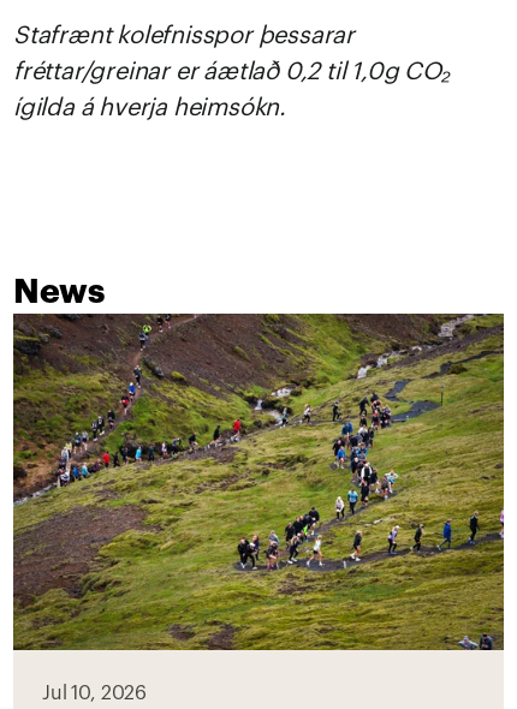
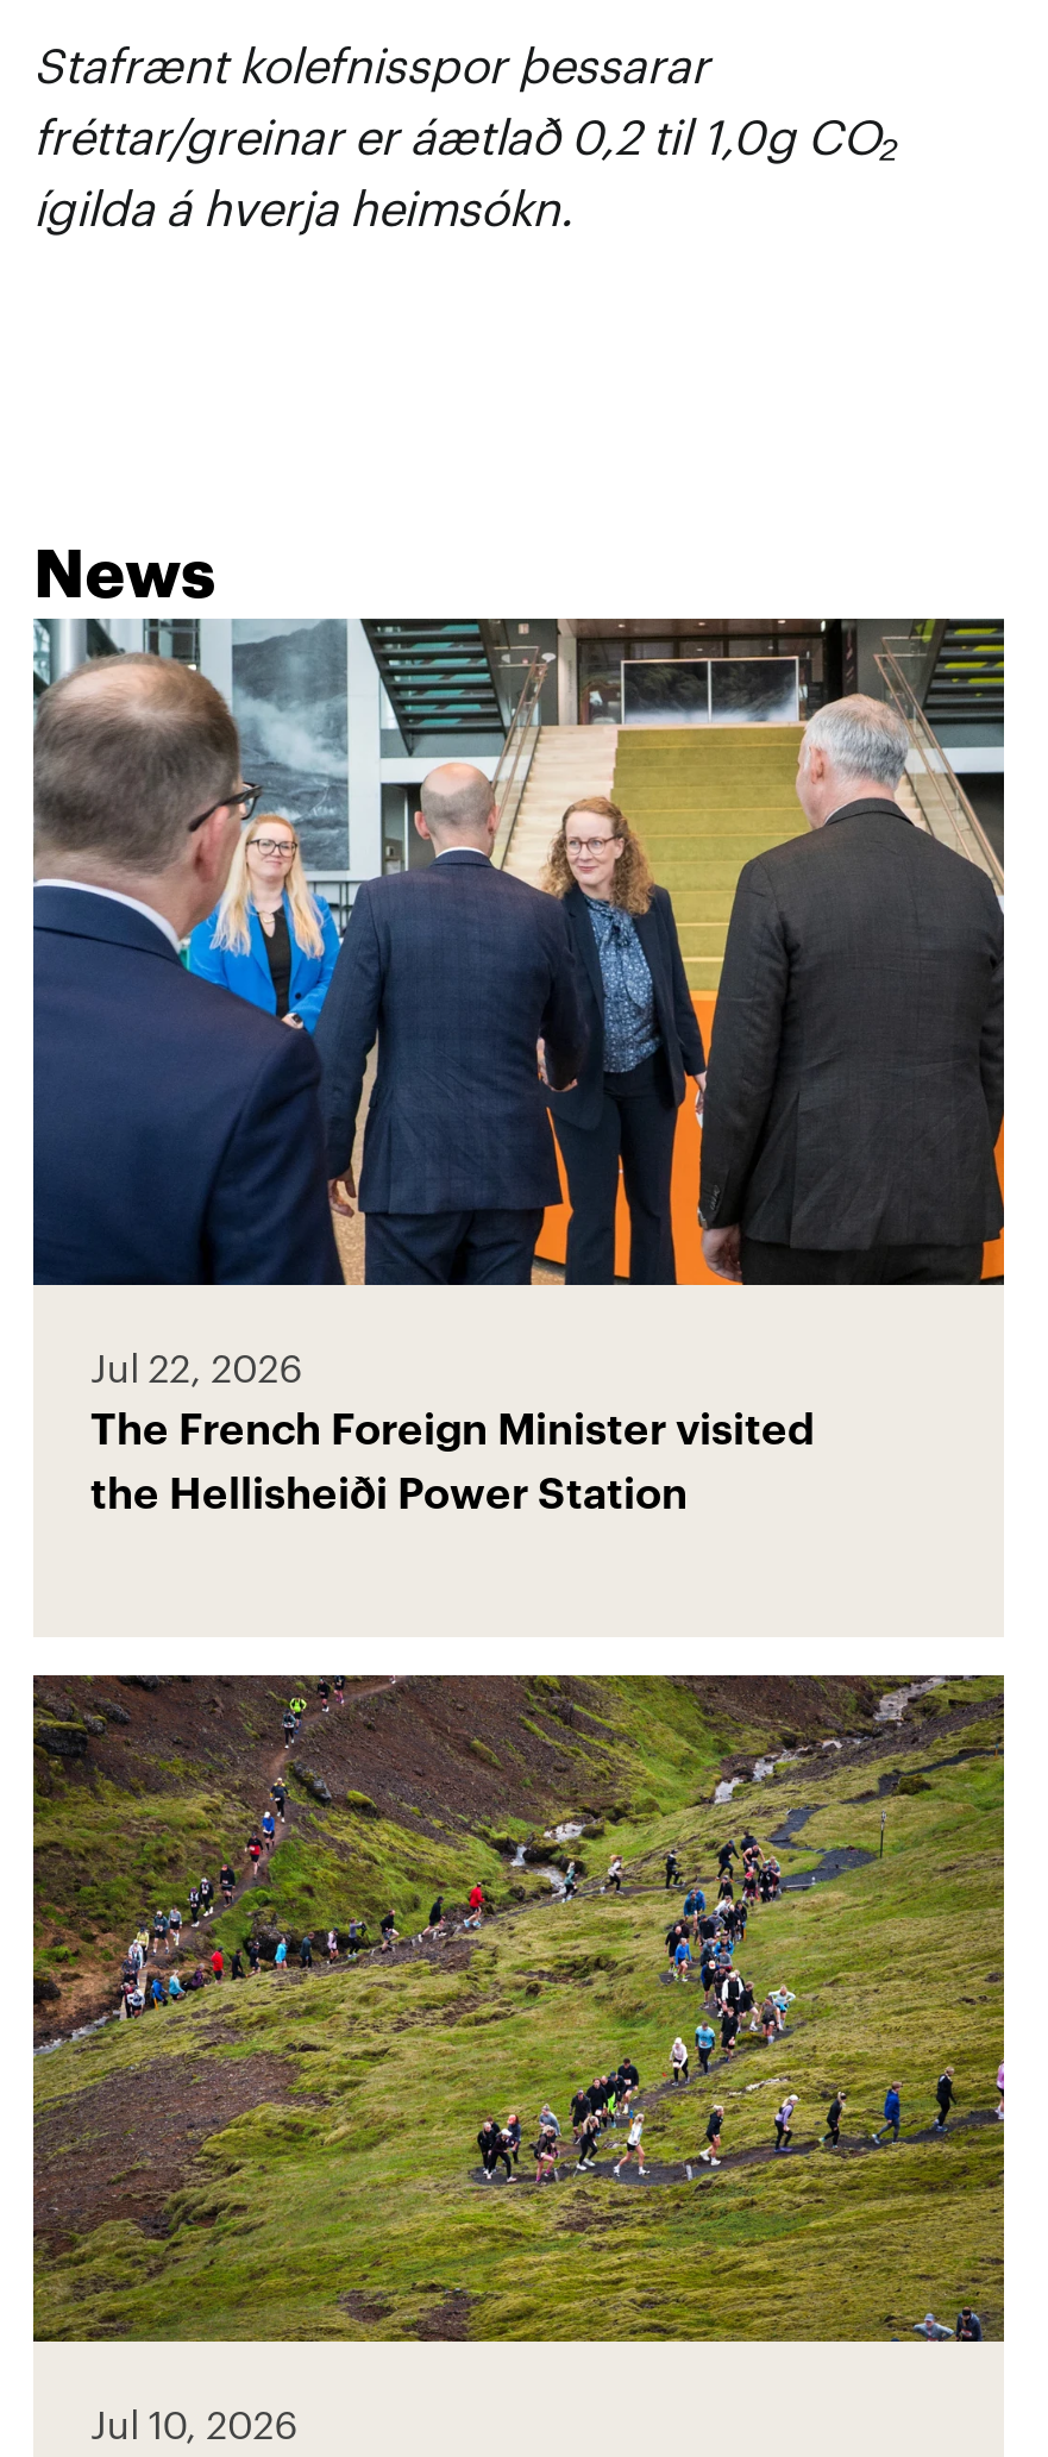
+ [image]
+ Jul 22, 2026
+ The French Foreign Minister visited
+ the Hellisheiði Power Station
